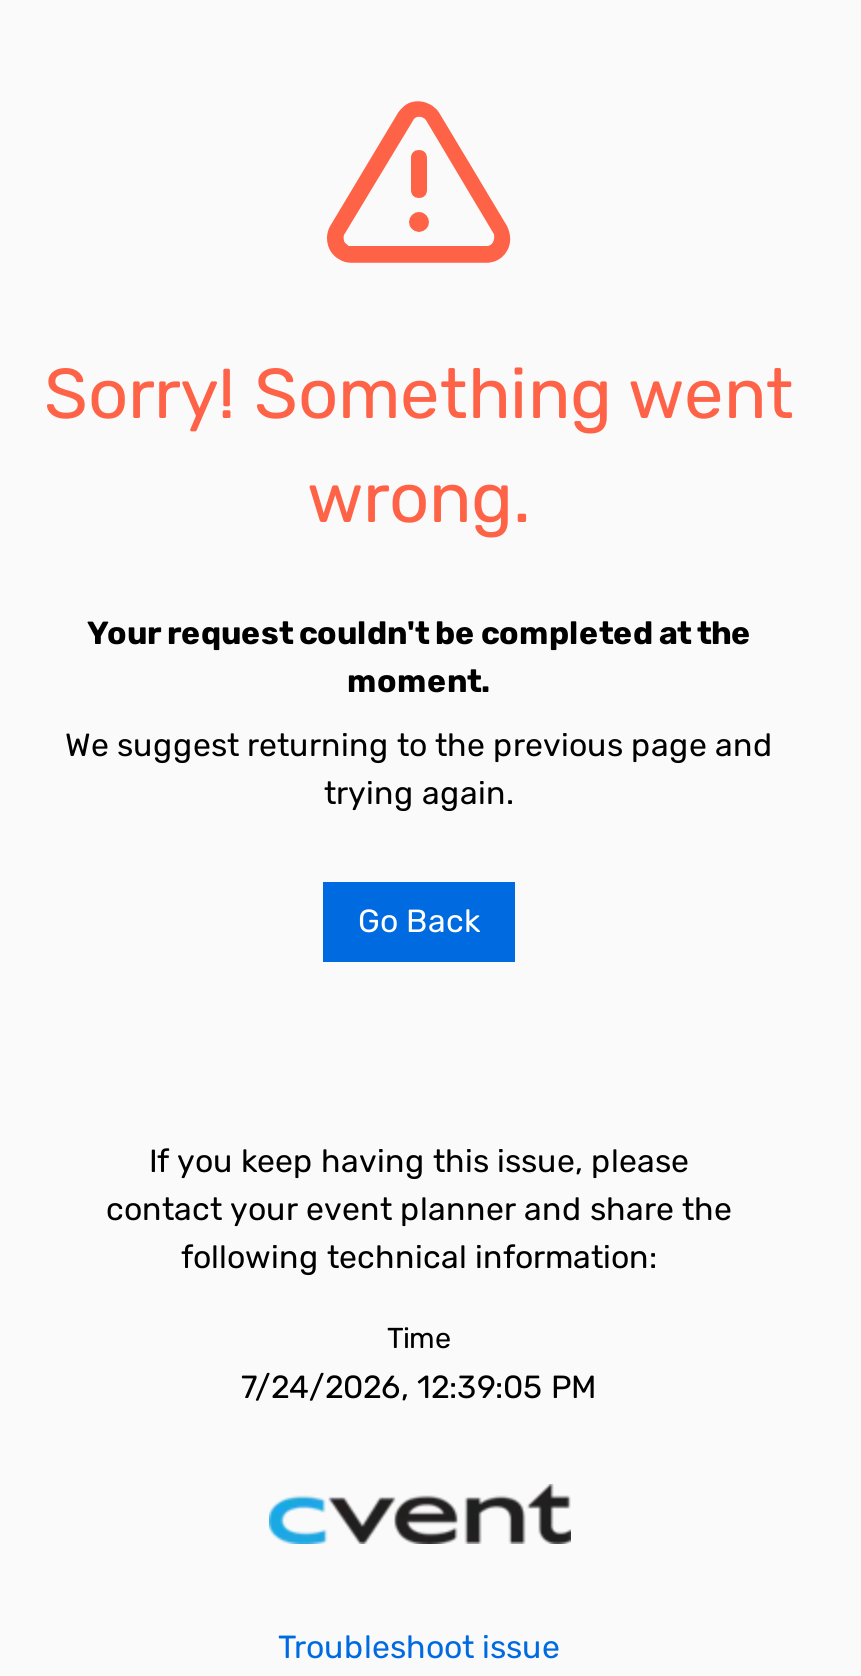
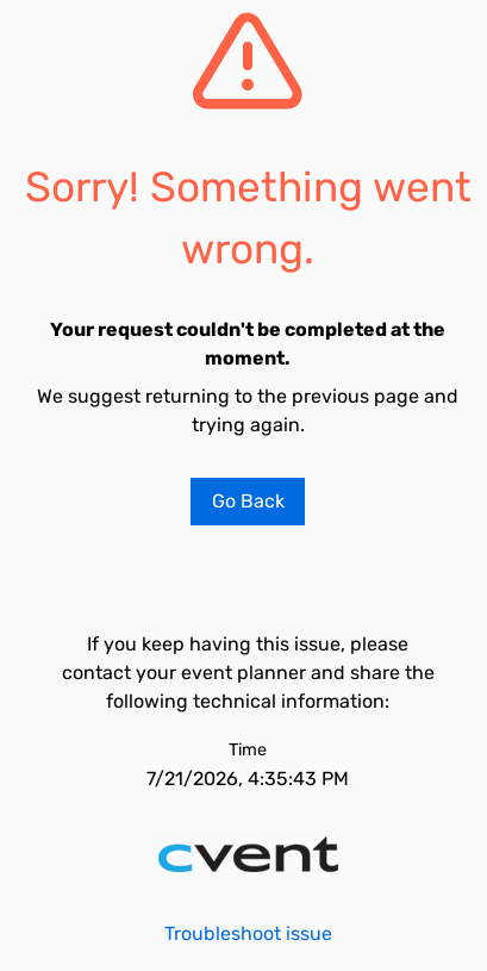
- 7/24/2026, 12:39:05 PM
+ 7/21/2026, 4:35:43 PM
